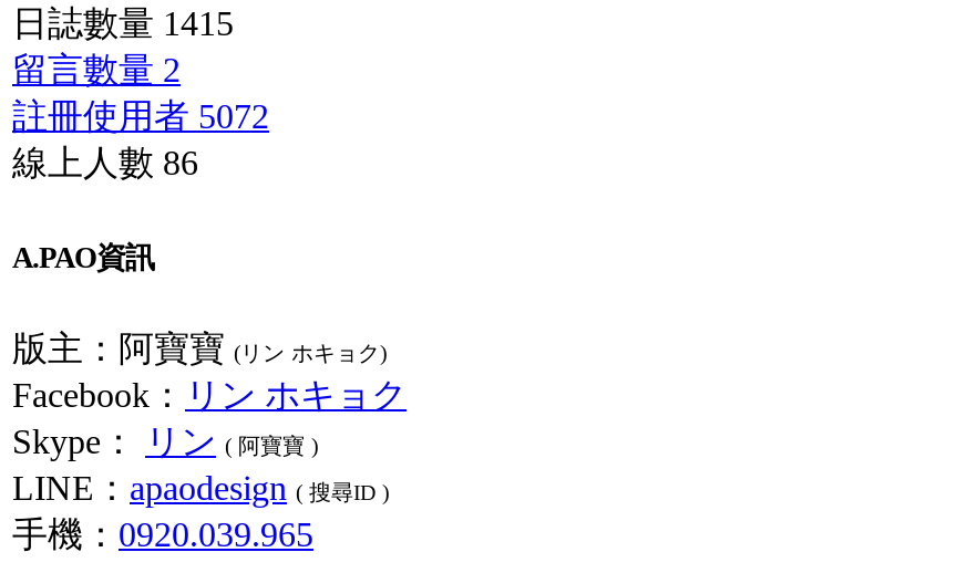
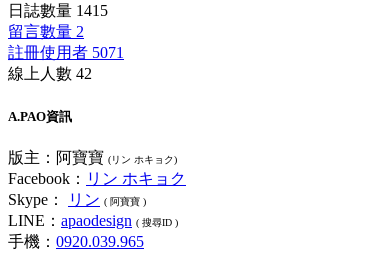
- 註冊使用者 5072
+ 註冊使用者 5071

- 線上人數 86
+ 線上人數 42
